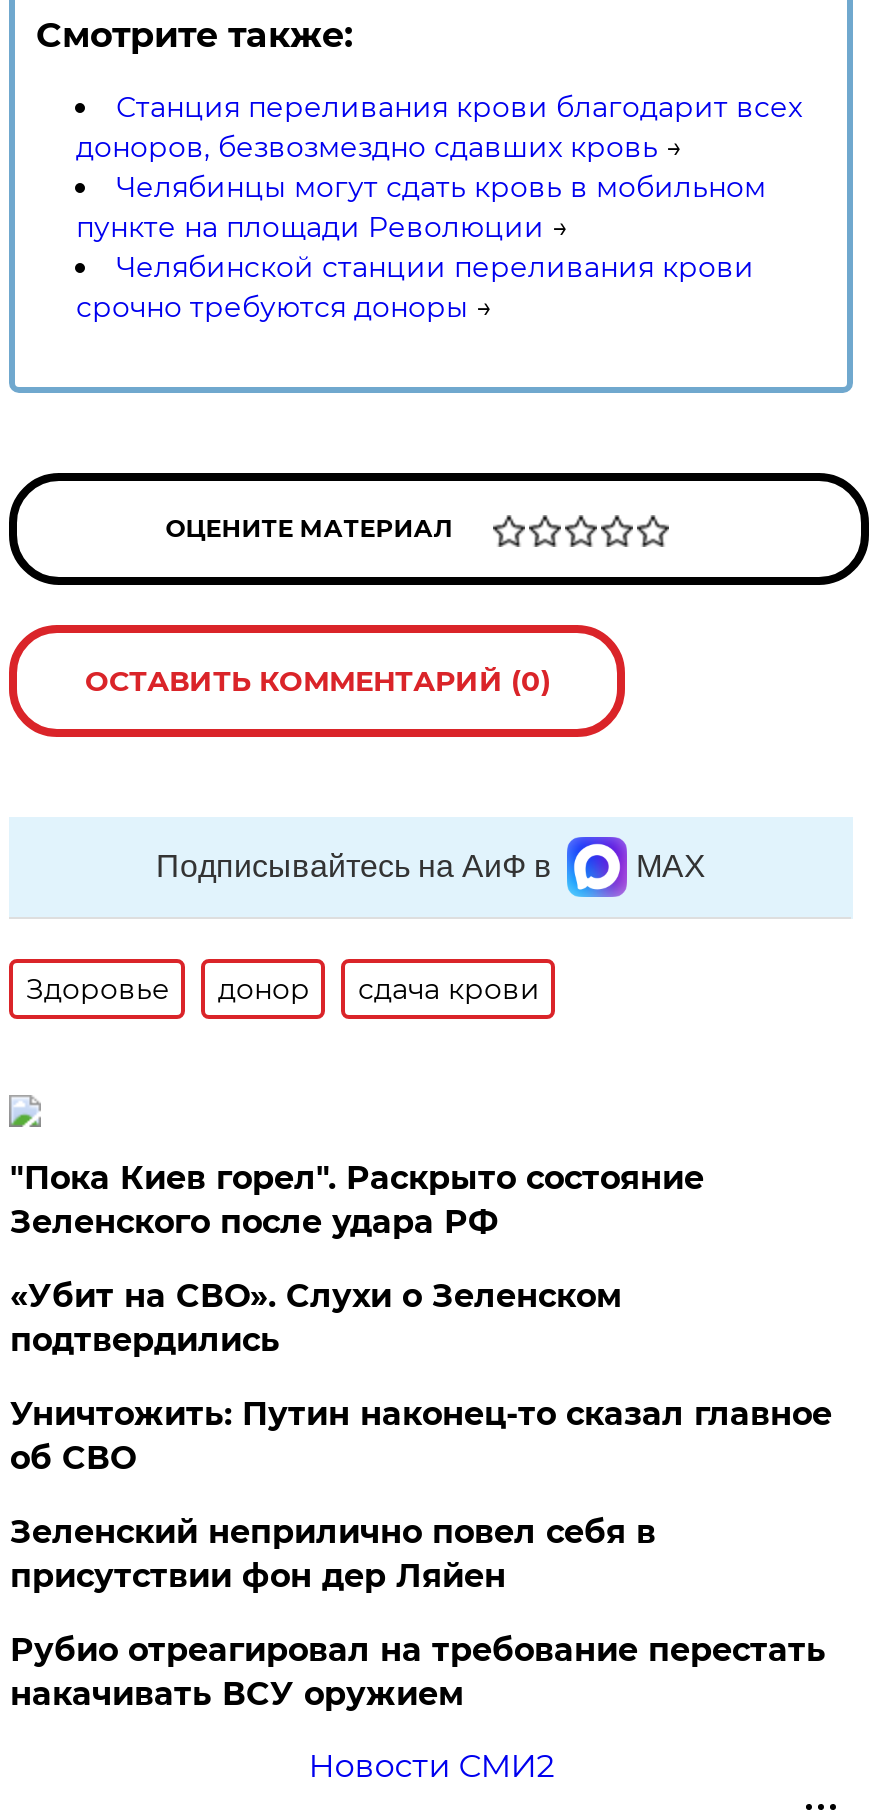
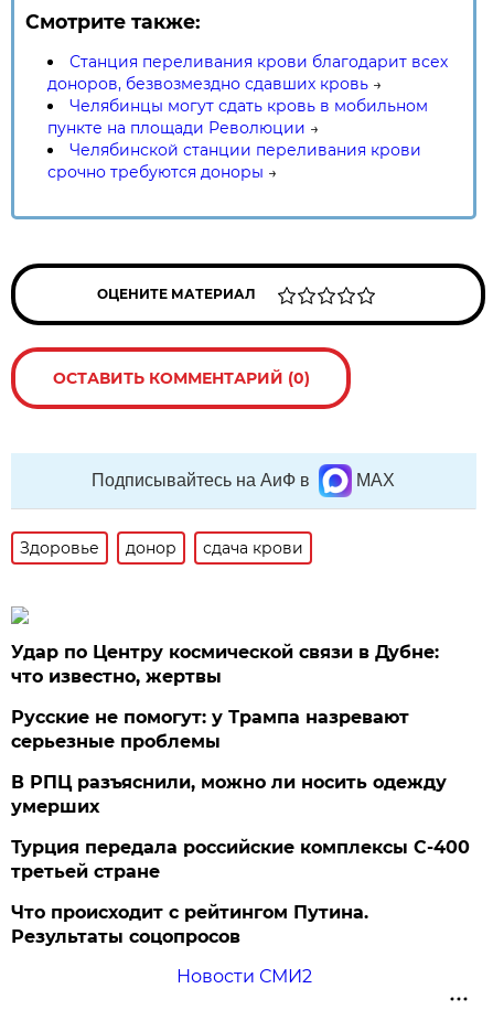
- "Пока Киев горел". Раскрыто состояние
- Зеленского после удара РФ
+ Удар по Центру космической связи в Дубне:
+ что известно, жертвы

- «Убит на СВО». Слухи о Зеленском
- подтвердились
+ Русские не помогут: у Трампа назревают
+ серьезные проблемы

- Уничтожить: Путин наконец-то сказал главное
- об СВО
+ В РПЦ разъяснили, можно ли носить одежду
+ умерших

- Зеленский неприлично повел cебя в
- присутствии фон дер Ляйен
+ Турция передала российские комплексы С-400
+ третьей стране

- Рубио отреагировал на требование перестать
- накачивать ВСУ оружием
+ Что происходит с рейтингом Путина.
+ Результаты соцопросов
